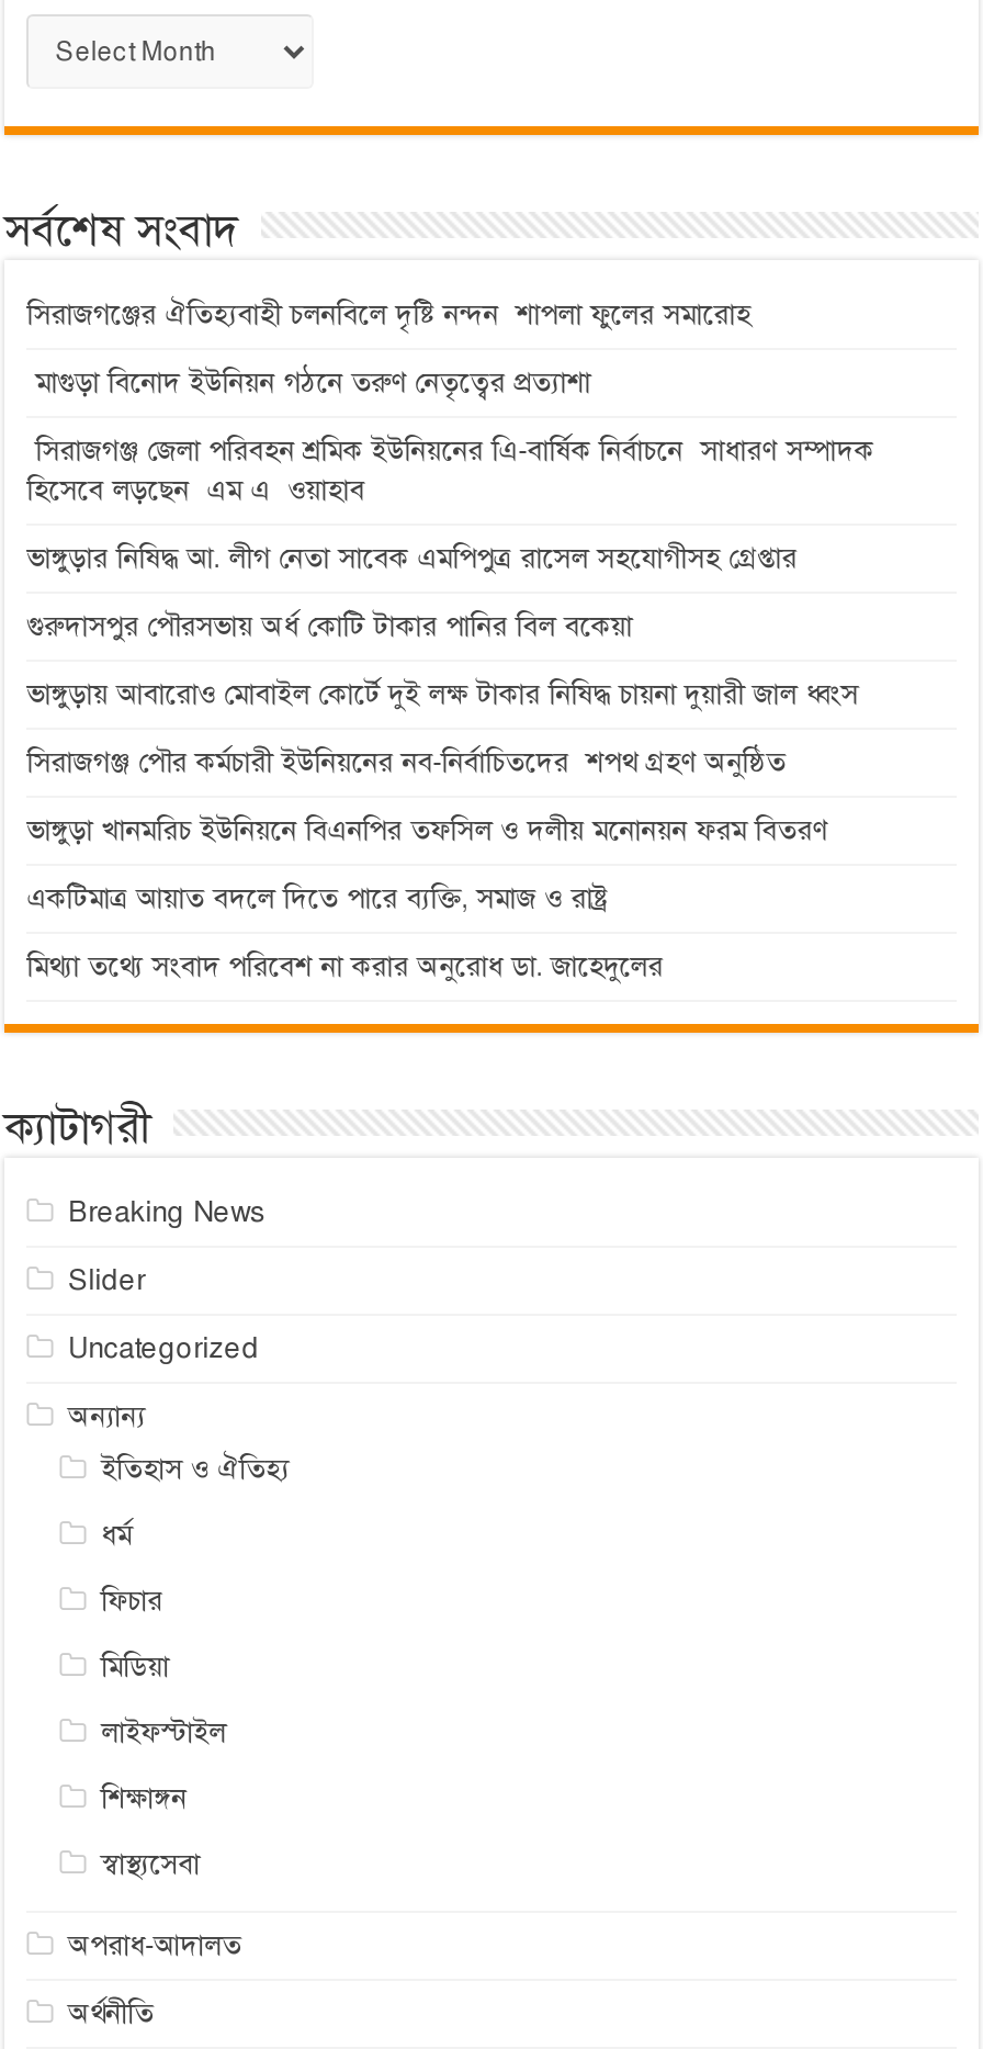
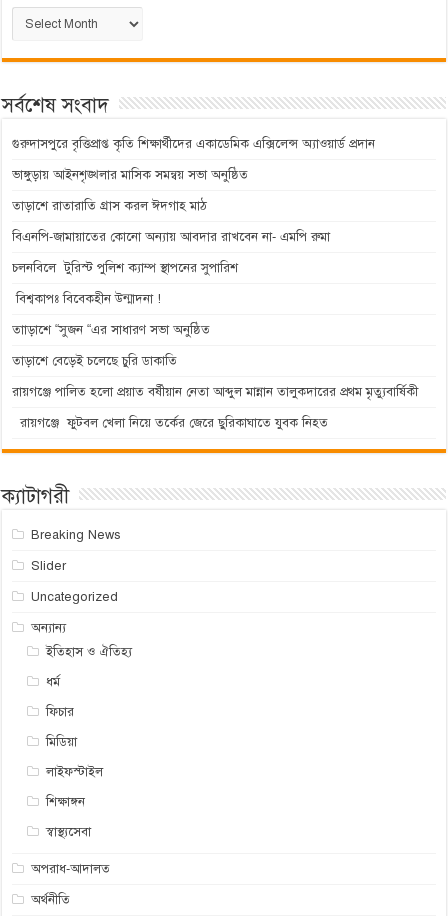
- সিরাজগঞ্জের ঐতিহ্যবাহী চলনবিলে দৃষ্টি নন্দন শাপলা ফুলের সমারোহ
+ গুরুদাসপুরে বৃত্তিপ্রাপ্ত কৃতি শিক্ষার্থীদের একাডেমিক এক্সিলেন্স অ্যাওয়ার্ড প্রদান

- মাগুড়া বিনোদ ইউনিয়ন গঠনে তরুণ নেতৃত্বের প্রত্যাশা
+ ভাঙ্গুড়ায় আইনশৃঙ্খলার মাসিক সমন্বয় সভা অনুষ্ঠিত

- সিরাজগঞ্জ জেলা পরিবহন শ্রমিক ইউনিয়নের এি-বার্ষিক নির্বাচনে সাধারণ সম্পাদক
- হিসেবে লড়ছেন এম এ ওয়াহাব
+ তাড়াশে রাতারাতি গ্রাস করল ঈদগাহ মাঠ

- ভাঙ্গুড়ার নিষিদ্ধ আ. লীগ নেতা সাবেক এমপিপুত্র রাসেল সহযোগীসহ গ্রেপ্তার
+ বিএনপি-জামায়াতের কোনো অন্যায় আবদার রাখবেন না- এমপি রুমা

- গুরুদাসপুর পৌরসভায় অর্ধ কোটি টাকার পানির বিল বকেয়া
+ চলনবিলে টুরিস্ট পুলিশ ক্যাম্প স্থাপনের সুপারিশ

- ভাঙ্গুড়ায় আবারোও মোবাইল কোর্টে দুই লক্ষ টাকার নিষিদ্ধ চায়না দুয়ারী জাল ধ্বংস
+ বিশ্বকাপঃ বিবেকহীন উন্মাদনা !

- সিরাজগঞ্জ পৌর কর্মচারী ইউনিয়নের নব-নির্বাচিতদের শপথ গ্রহণ অনুষ্ঠিত
+ তাাড়াশে “সুজন “এর সাধারণ সভা অনুষ্ঠিত

- ভাঙ্গুড়া খানমরিচ ইউনিয়নে বিএনপির তফসিল ও দলীয় মনোনয়ন ফরম বিতরণ
+ তাড়াশে বেড়েই চলেছে চুরি ডাকাতি

- একটিমাত্র আয়াত বদলে দিতে পারে ব্যক্তি, সমাজ ও রাষ্ট্র
+ রায়গঞ্জে পালিত হলো প্রয়াত বর্ষীয়ান নেতা আব্দুল মান্নান তালুকদারের প্রথম মৃত্যুবার্ষিকী

- মিথ্যা তথ্যে সংবাদ পরিবেশ না করার অনুরোধ ডা. জাহেদুলের
+ রায়গঞ্জে ফুটবল খেলা নিয়ে তর্কের জেরে ছুরিকাঘাতে যুবক নিহত
